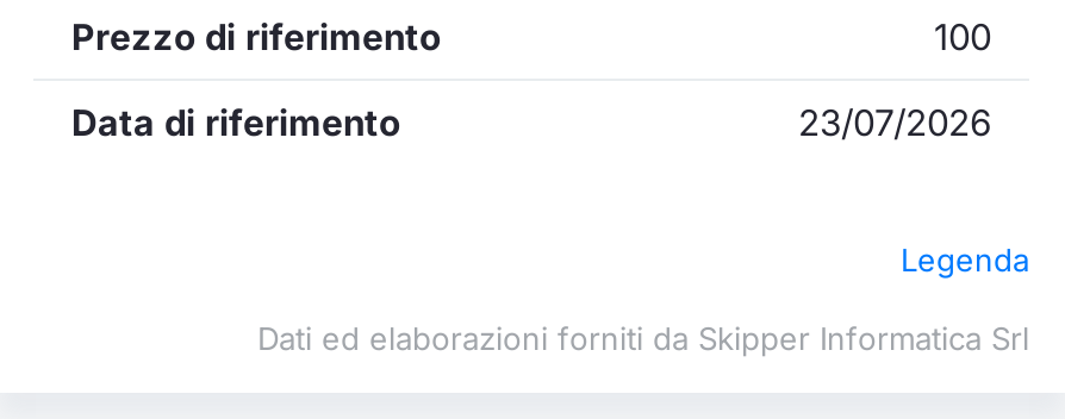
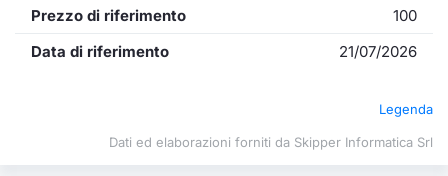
- 23/07/2026
+ 21/07/2026
